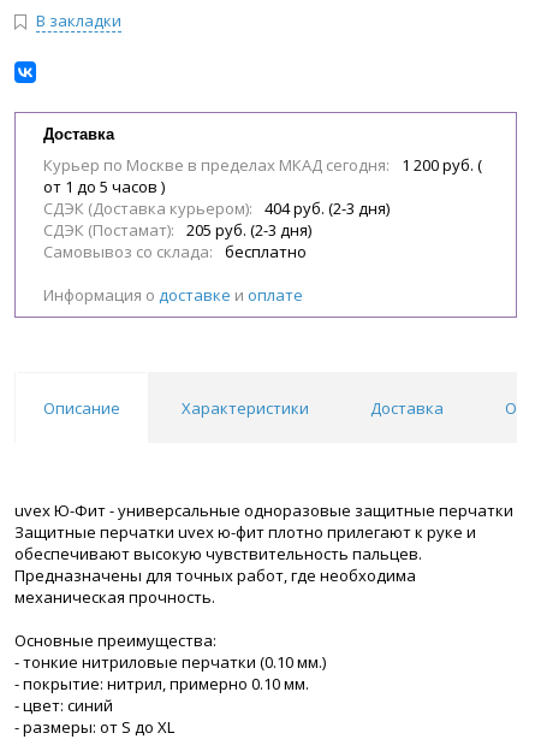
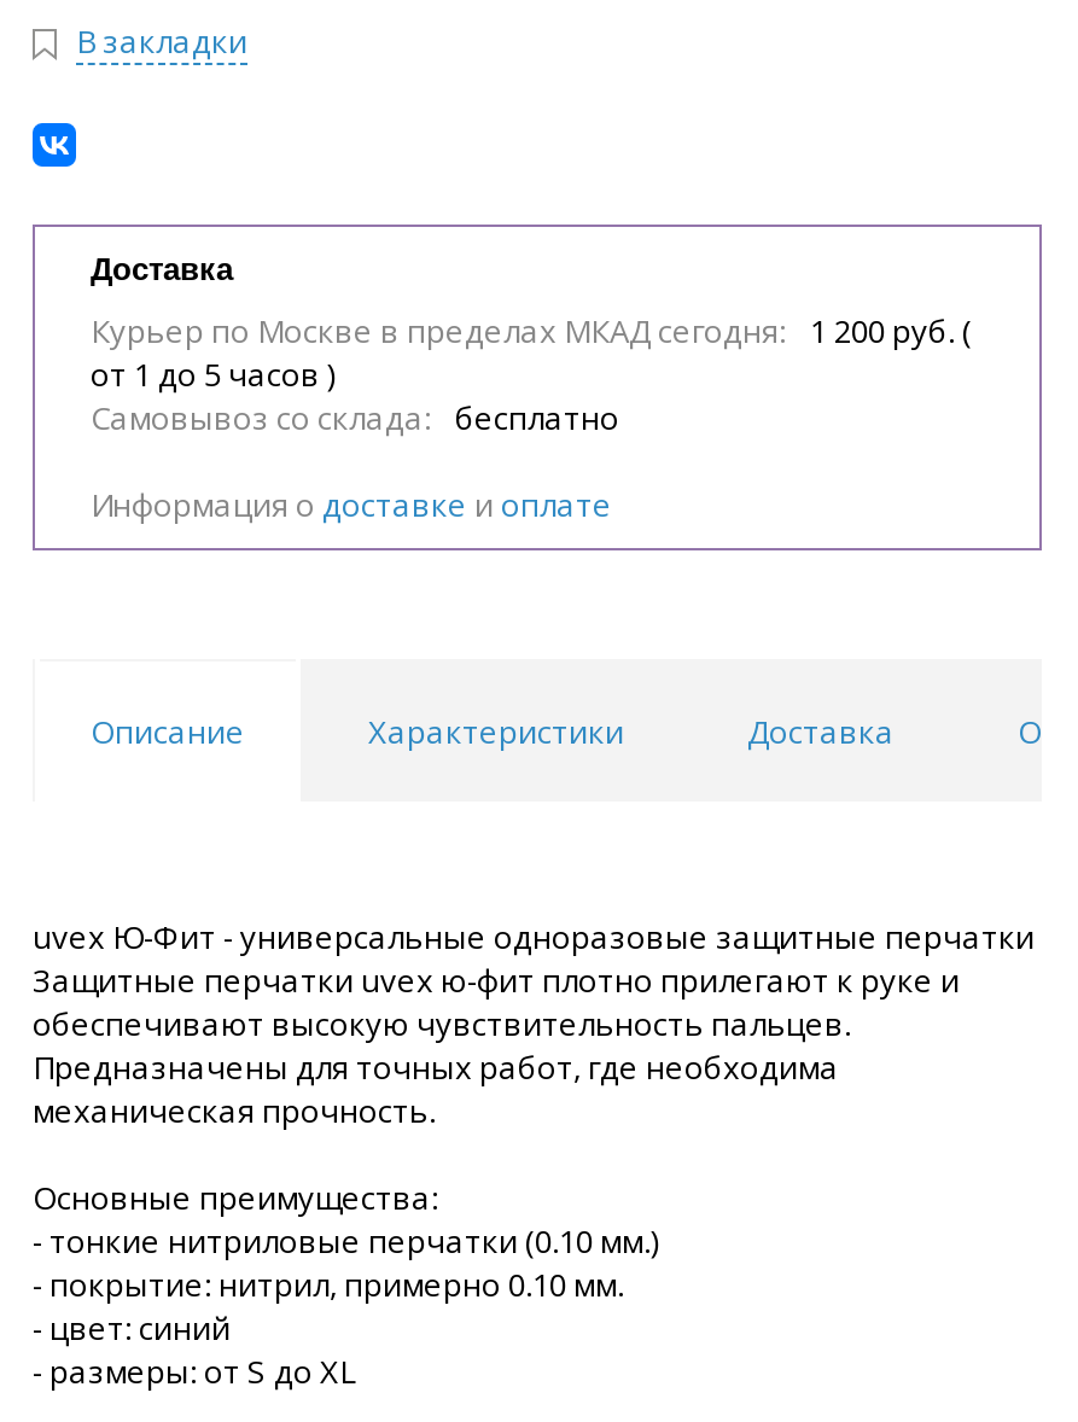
- СДЭК (Доставка курьером): 404 руб. (2-3 дня)
- СДЭК (Постамат): 205 руб. (2-3 дня)
